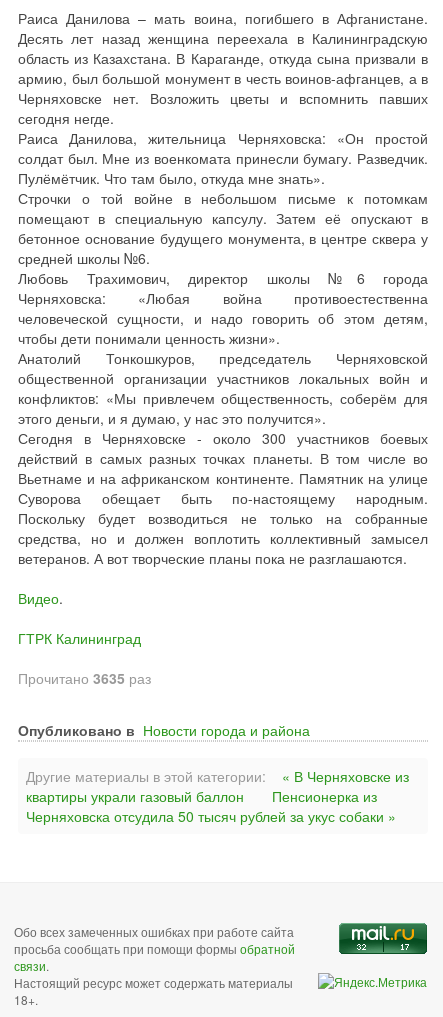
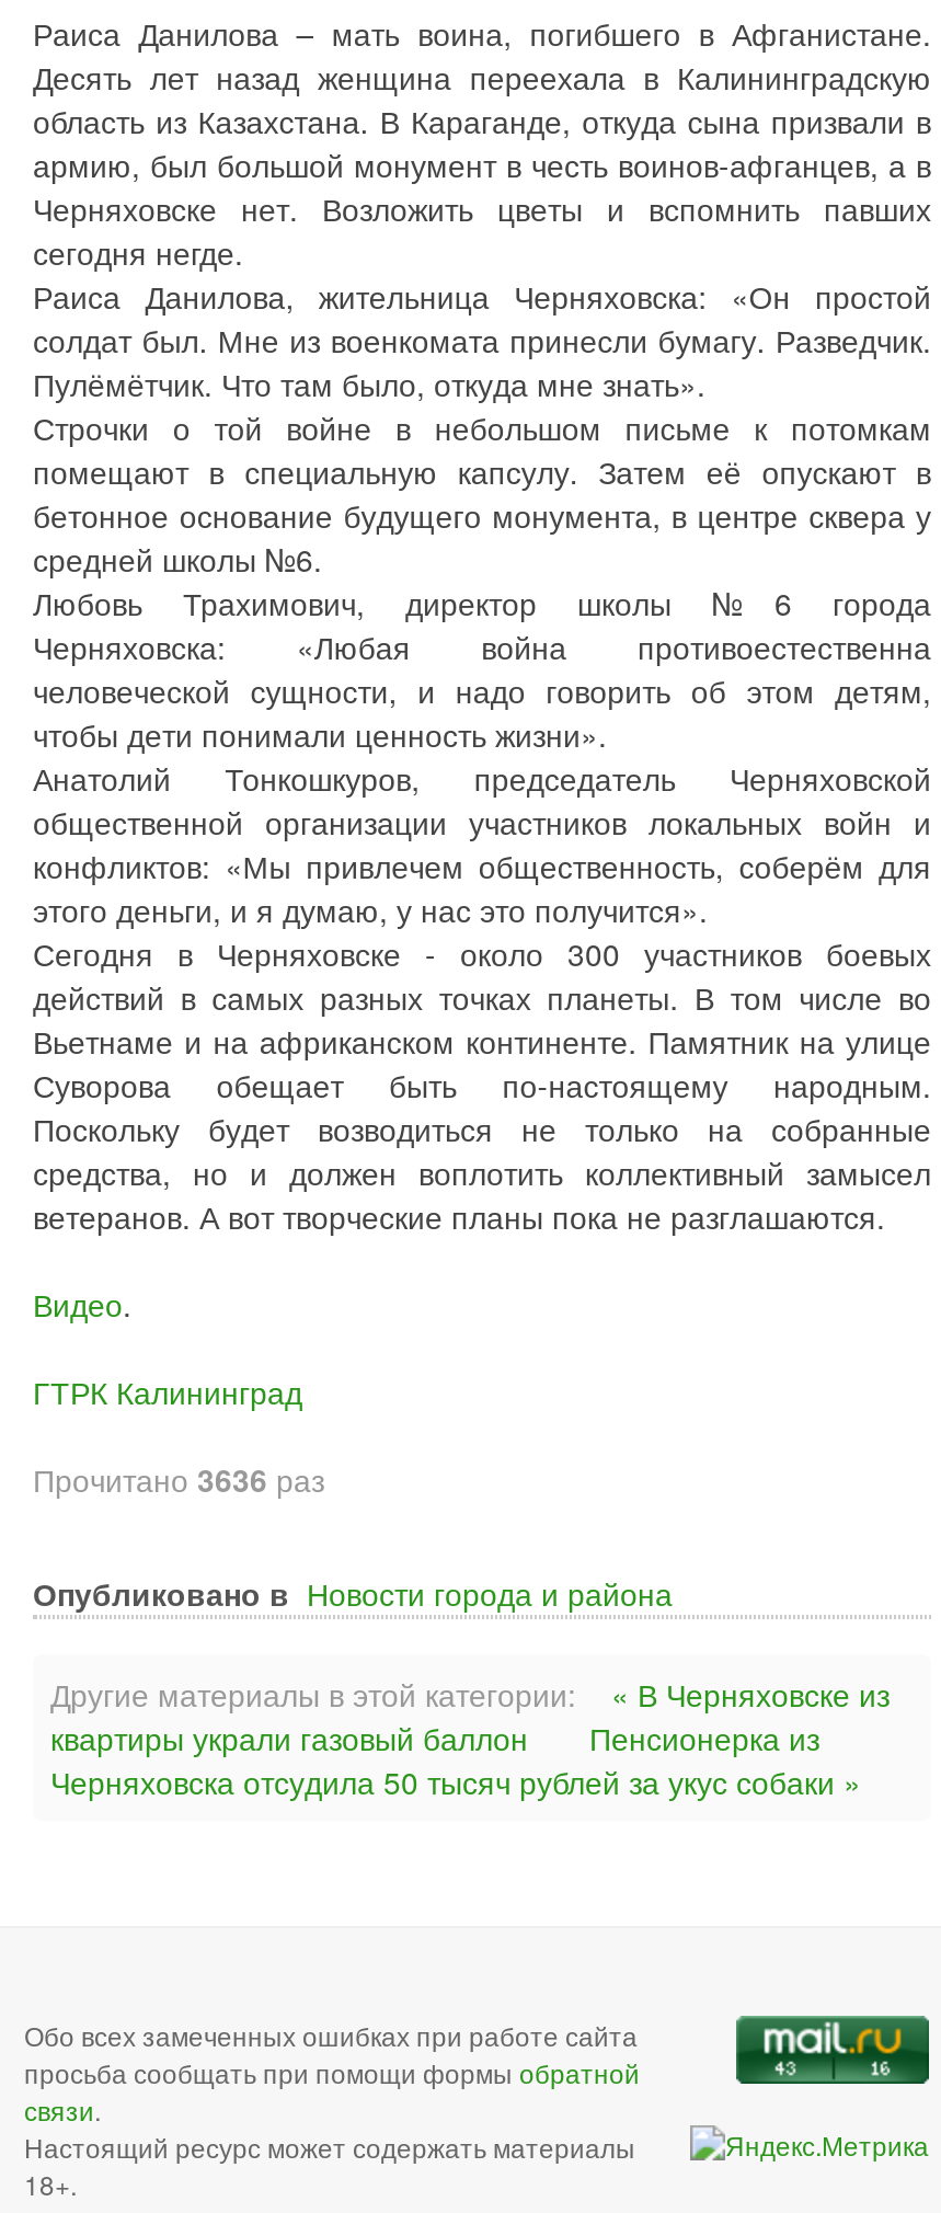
- Прочитано 3635 раз
+ Прочитано 3636 раз
